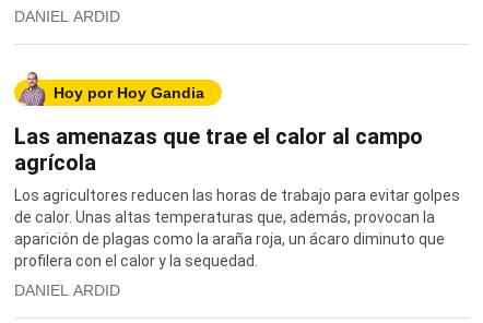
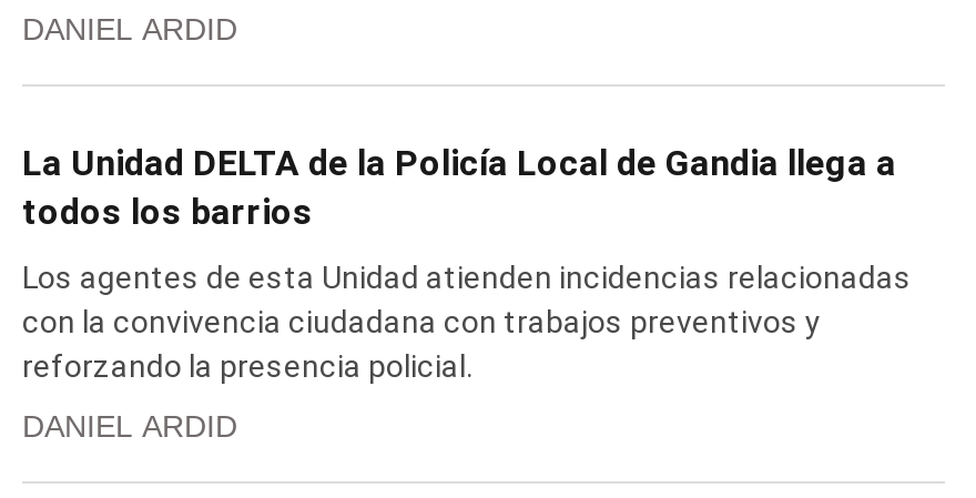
- Hoy por Hoy Gandia
+ La Unidad DELTA de la Policía Local de Gandia llega a
+ todos los barrios

- Las amenazas que trae el calor al campo
- agrícola
- Los agricultores reducen las horas de trabajo para evitar golpes
- de calor. Unas altas temperaturas que, además, provocan la
- aparición de plagas como la araña roja, un ácaro diminuto que
- profilera con el calor y la sequedad.
+ Los agentes de esta Unidad atienden incidencias relacionadas
+ con la convivencia ciudadana con trabajos preventivos y
+ reforzando la presencia policial.
